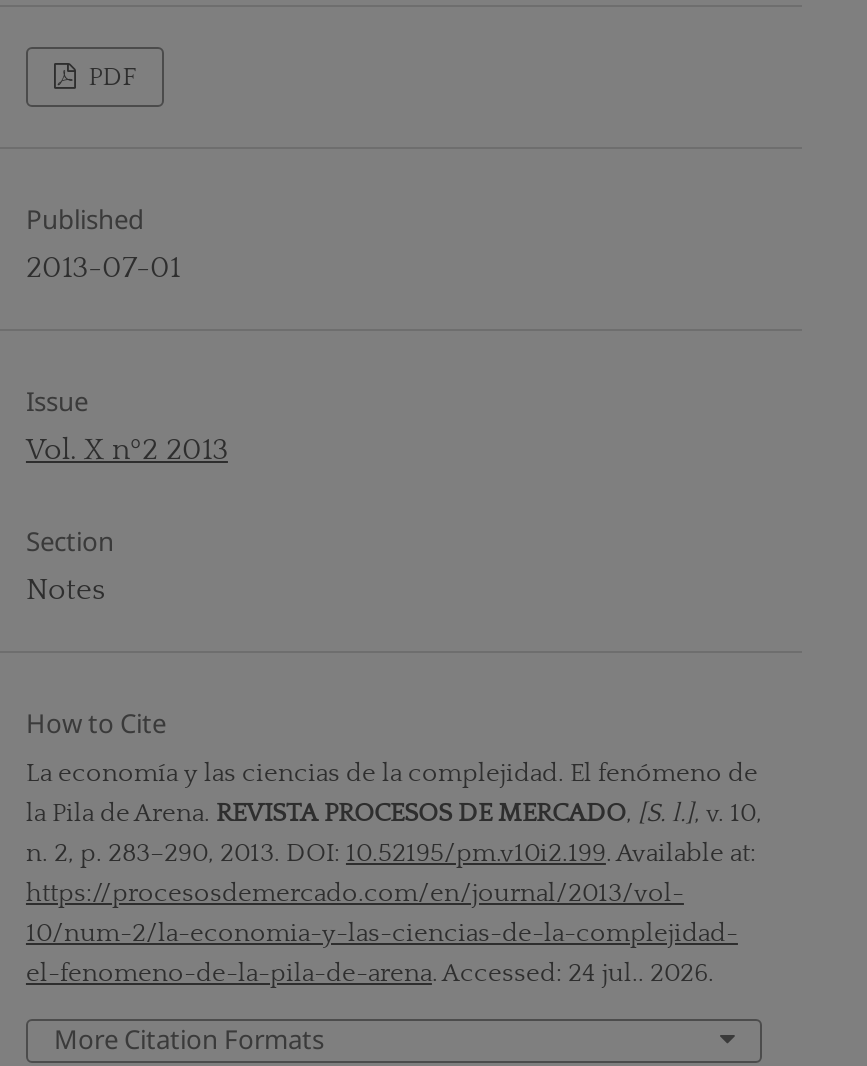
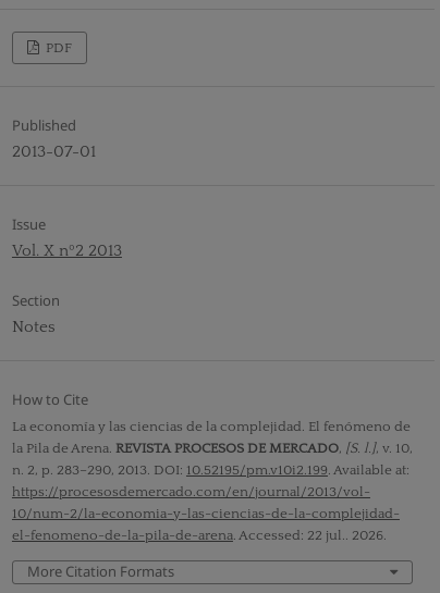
- el-fenomeno-de-la-pila-de-arena. Accessed: 24 jul.. 2026.
+ el-fenomeno-de-la-pila-de-arena. Accessed: 22 jul.. 2026.
